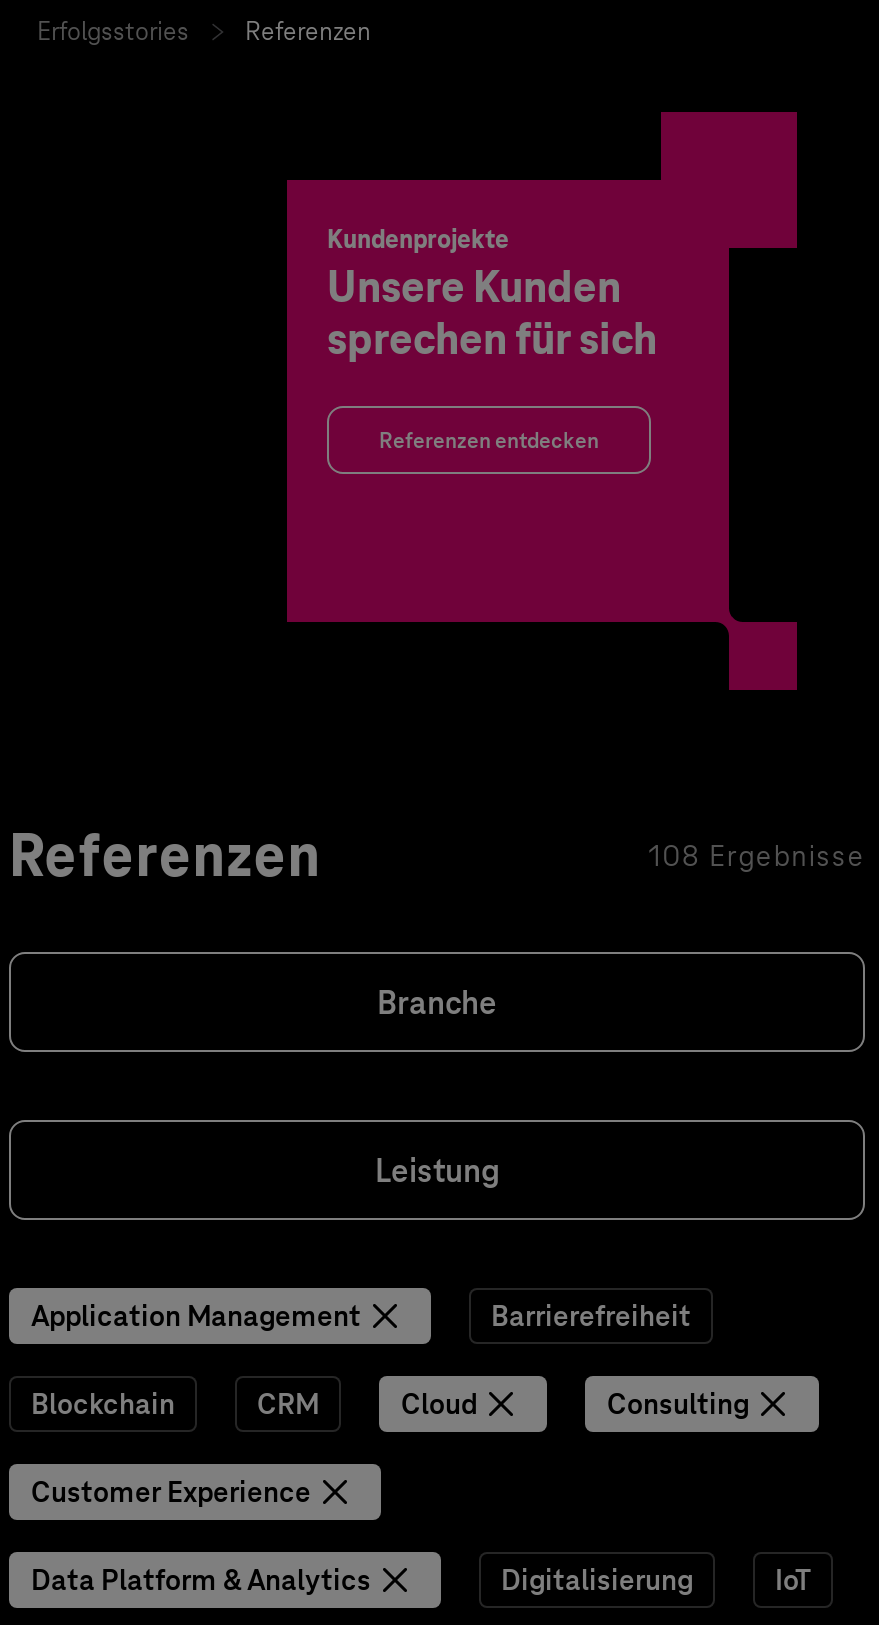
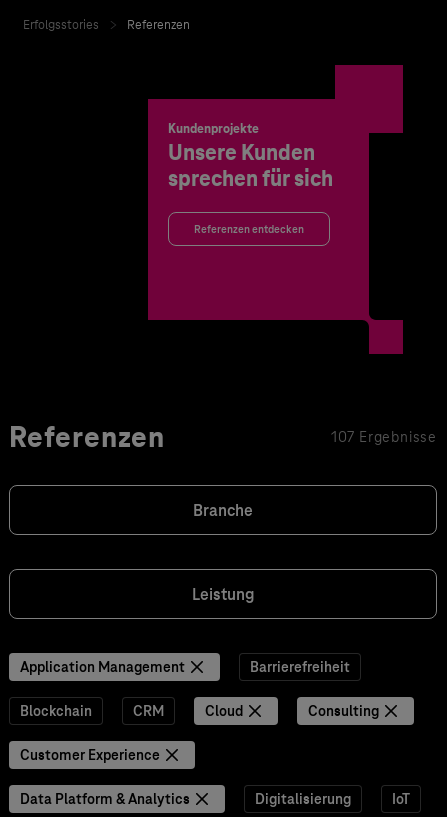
- 108 Ergebnisse
+ 107 Ergebnisse
